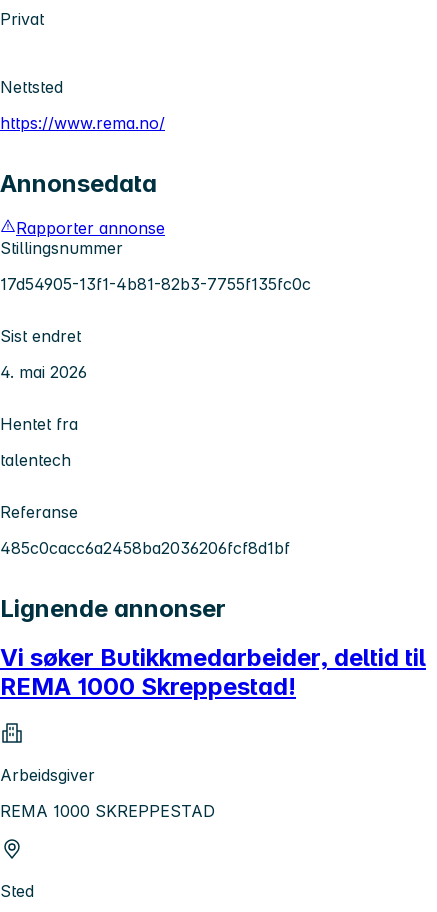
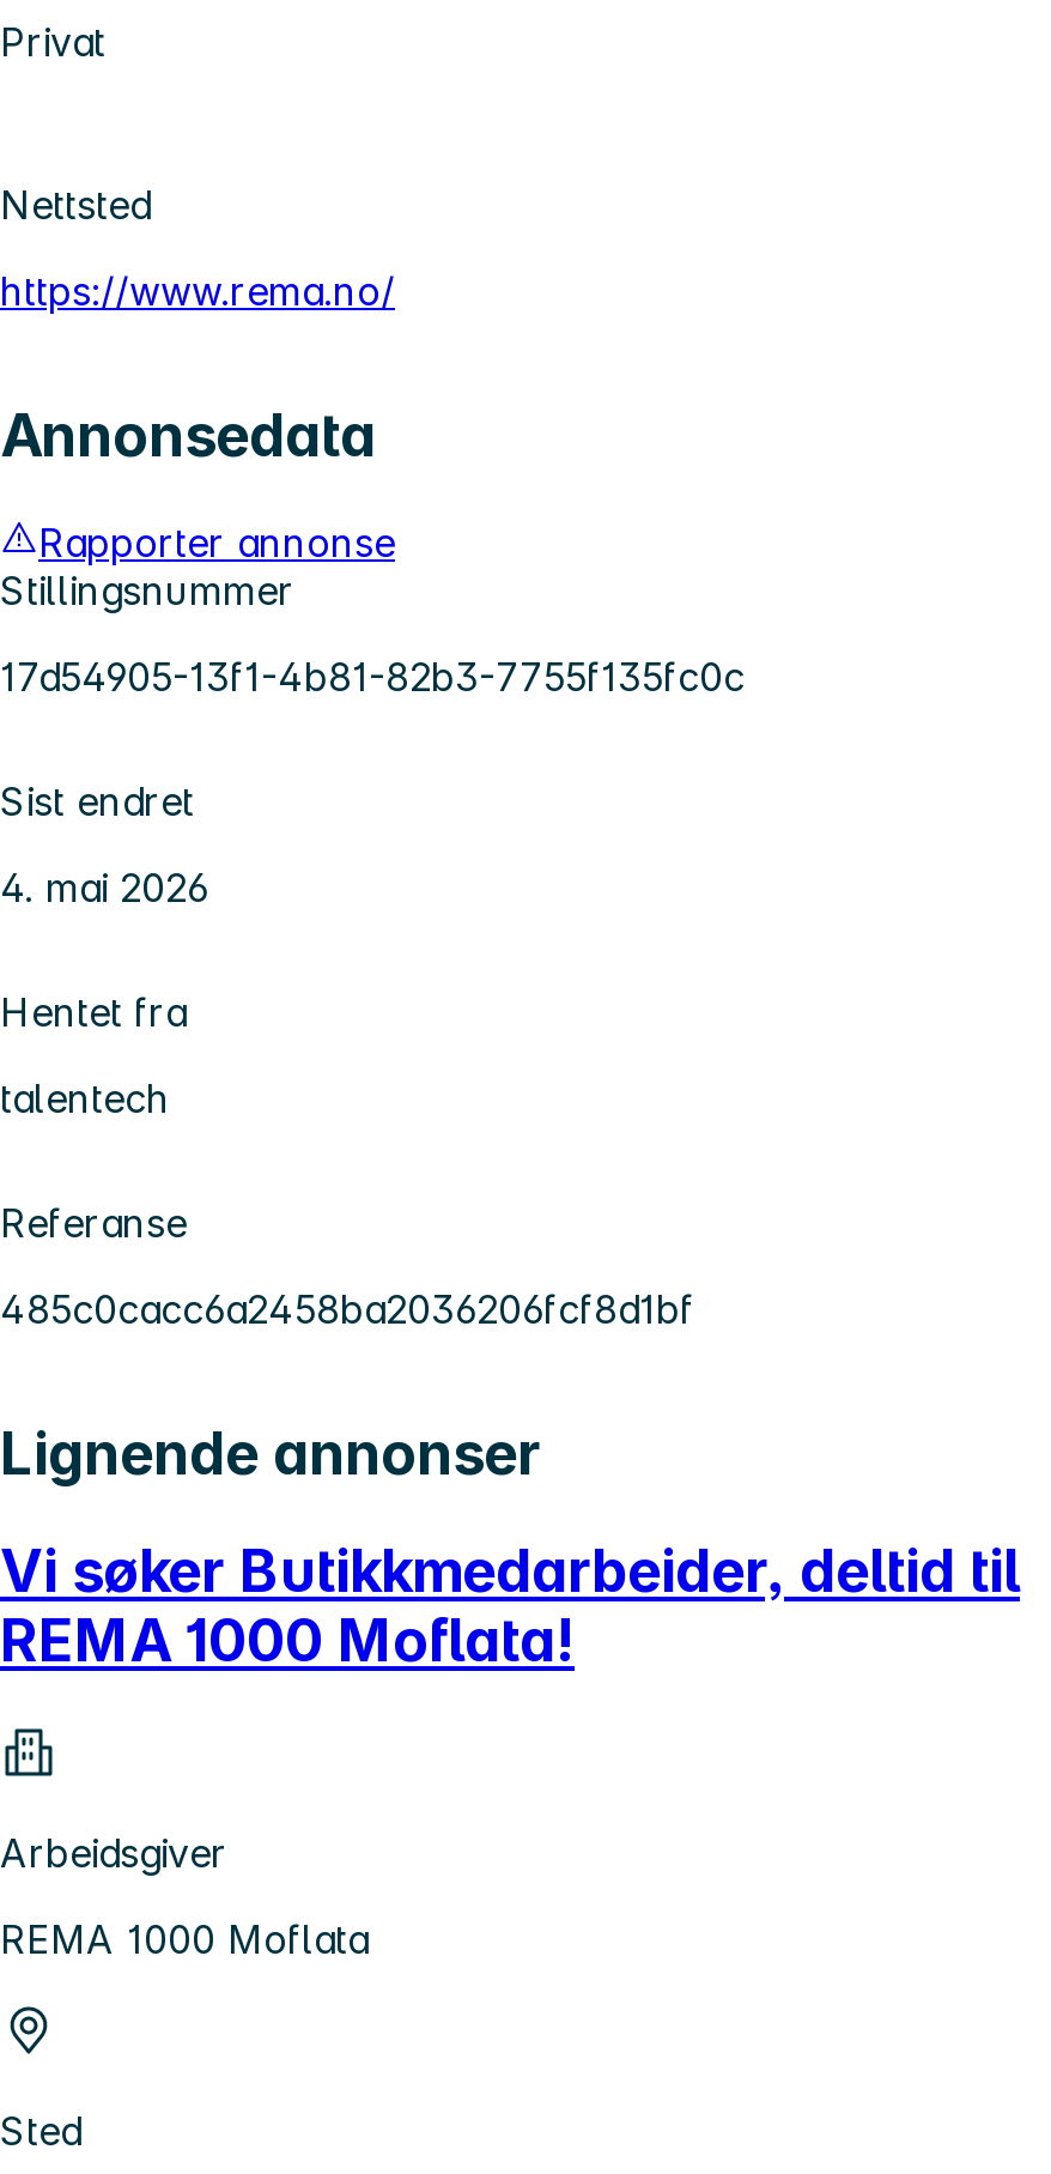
- REMA 1000 Skreppestad!
+ REMA 1000 Moflata!

- REMA 1000 SKREPPESTAD
+ REMA 1000 Moflata
